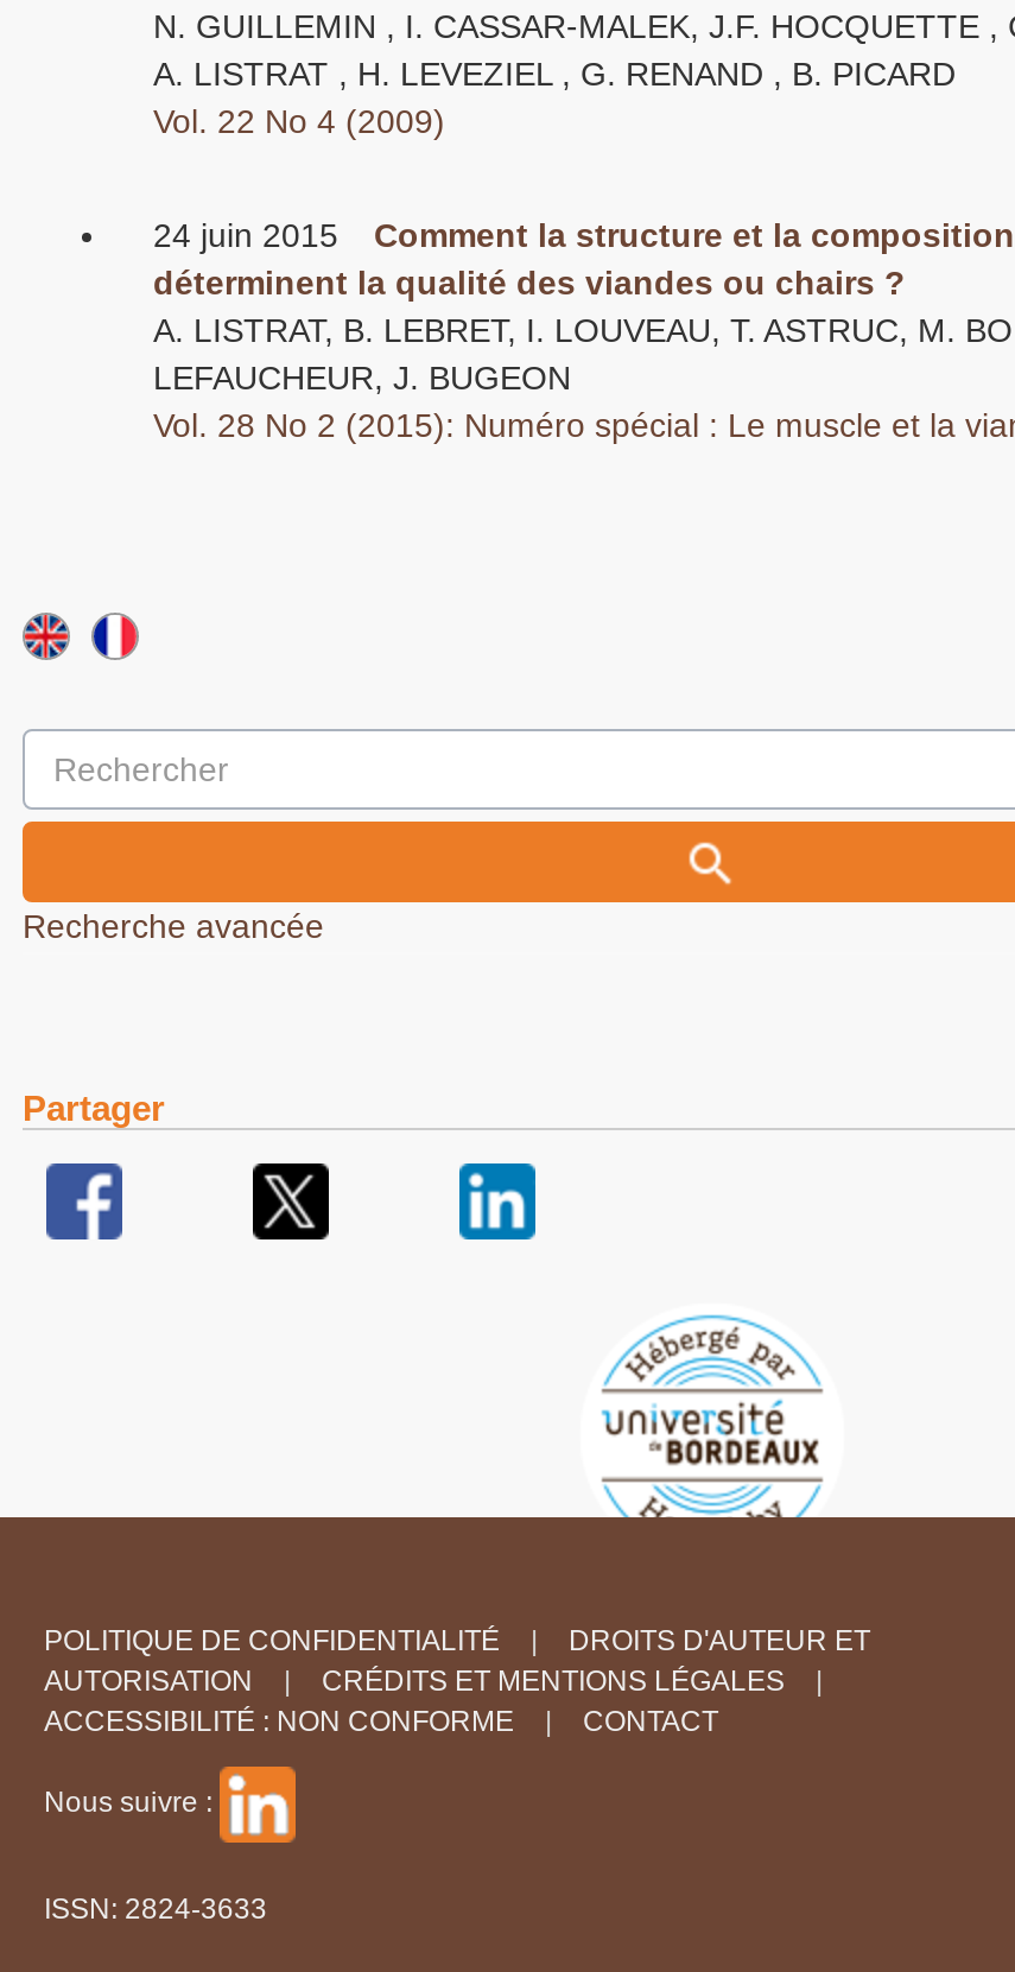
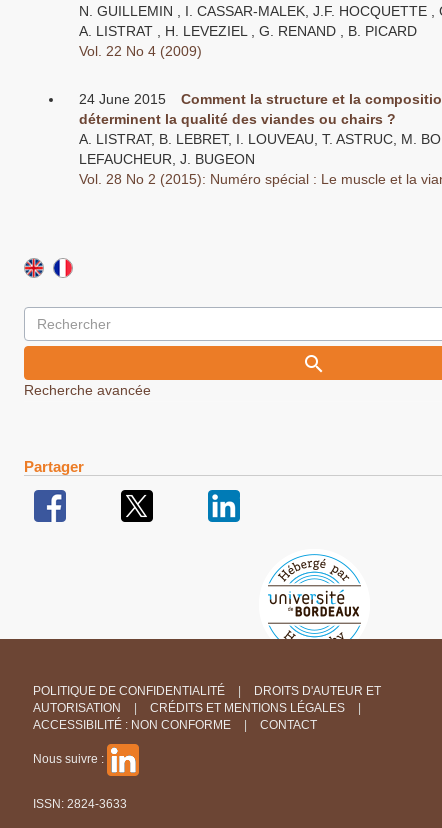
- 24 juin 2015
+ 24 June 2015
